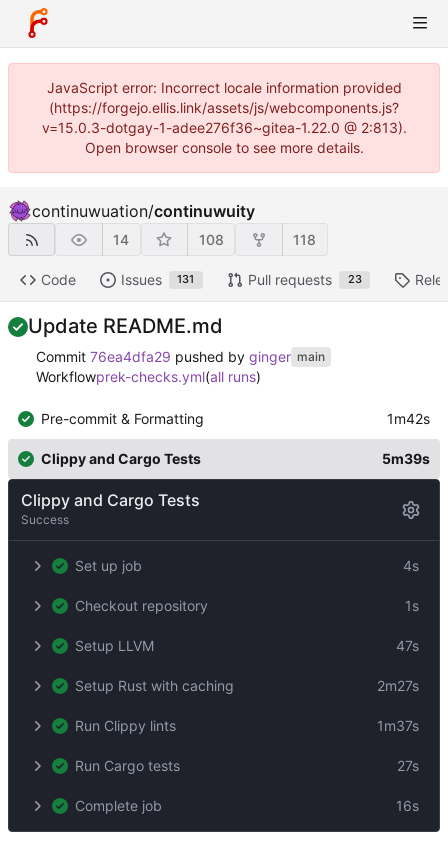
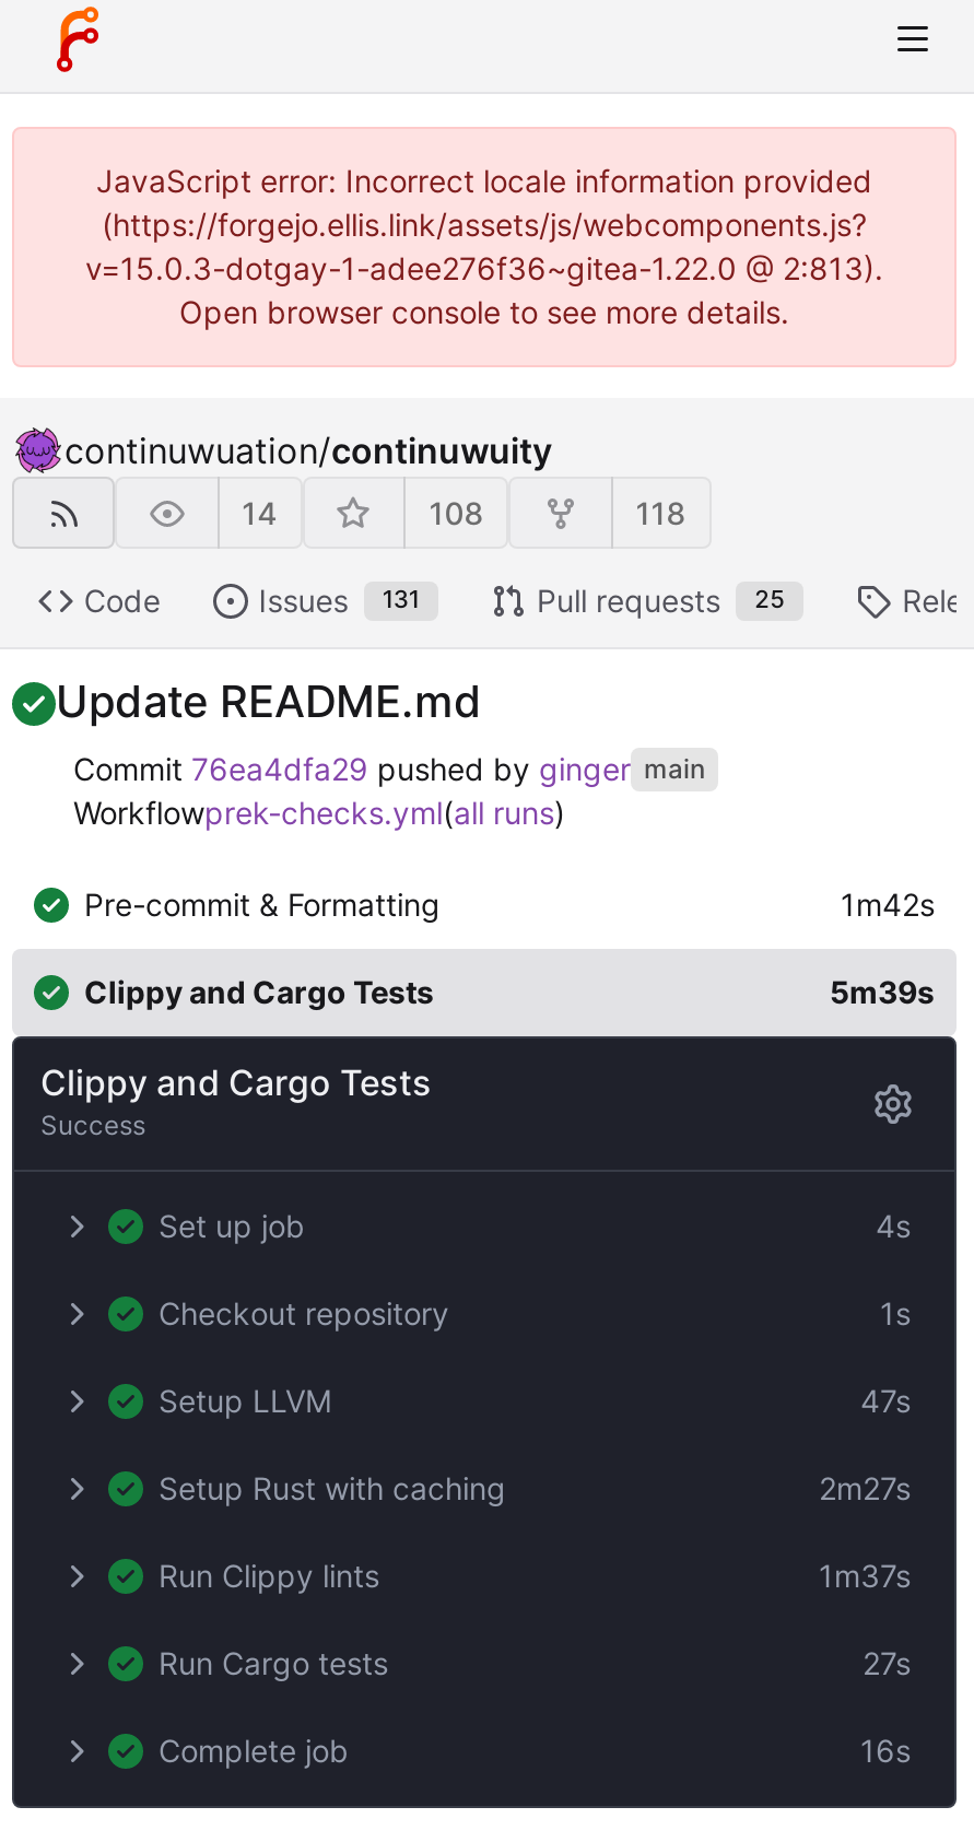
- Pull requests 23
+ Pull requests 25
